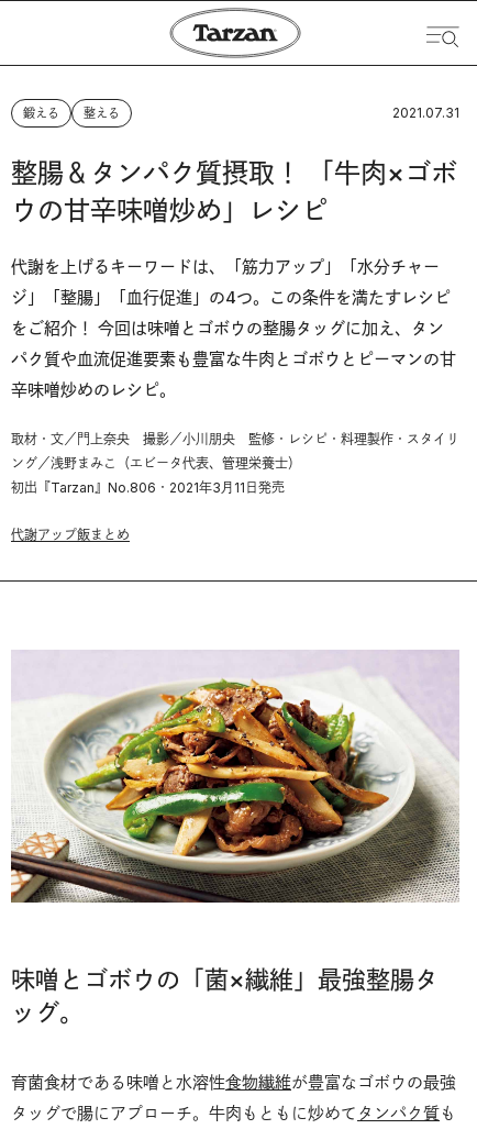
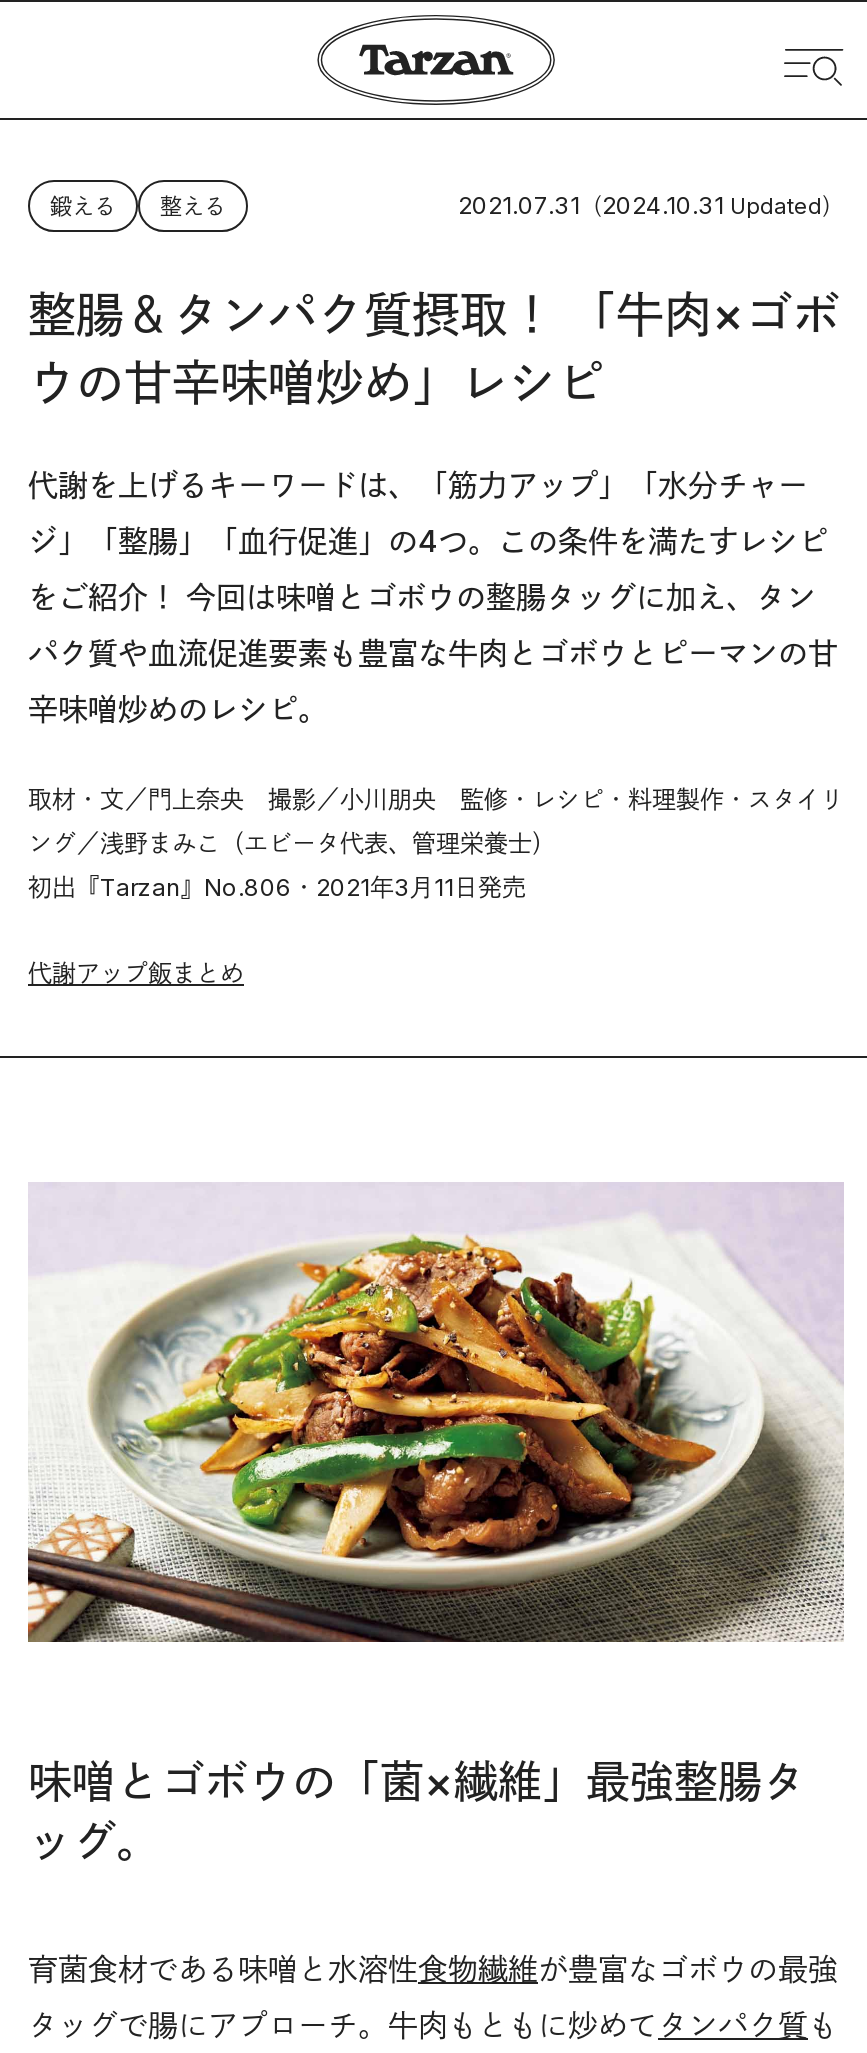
- 2021.07.31
+ 2021.07.31（2024.10.31 Updated）
